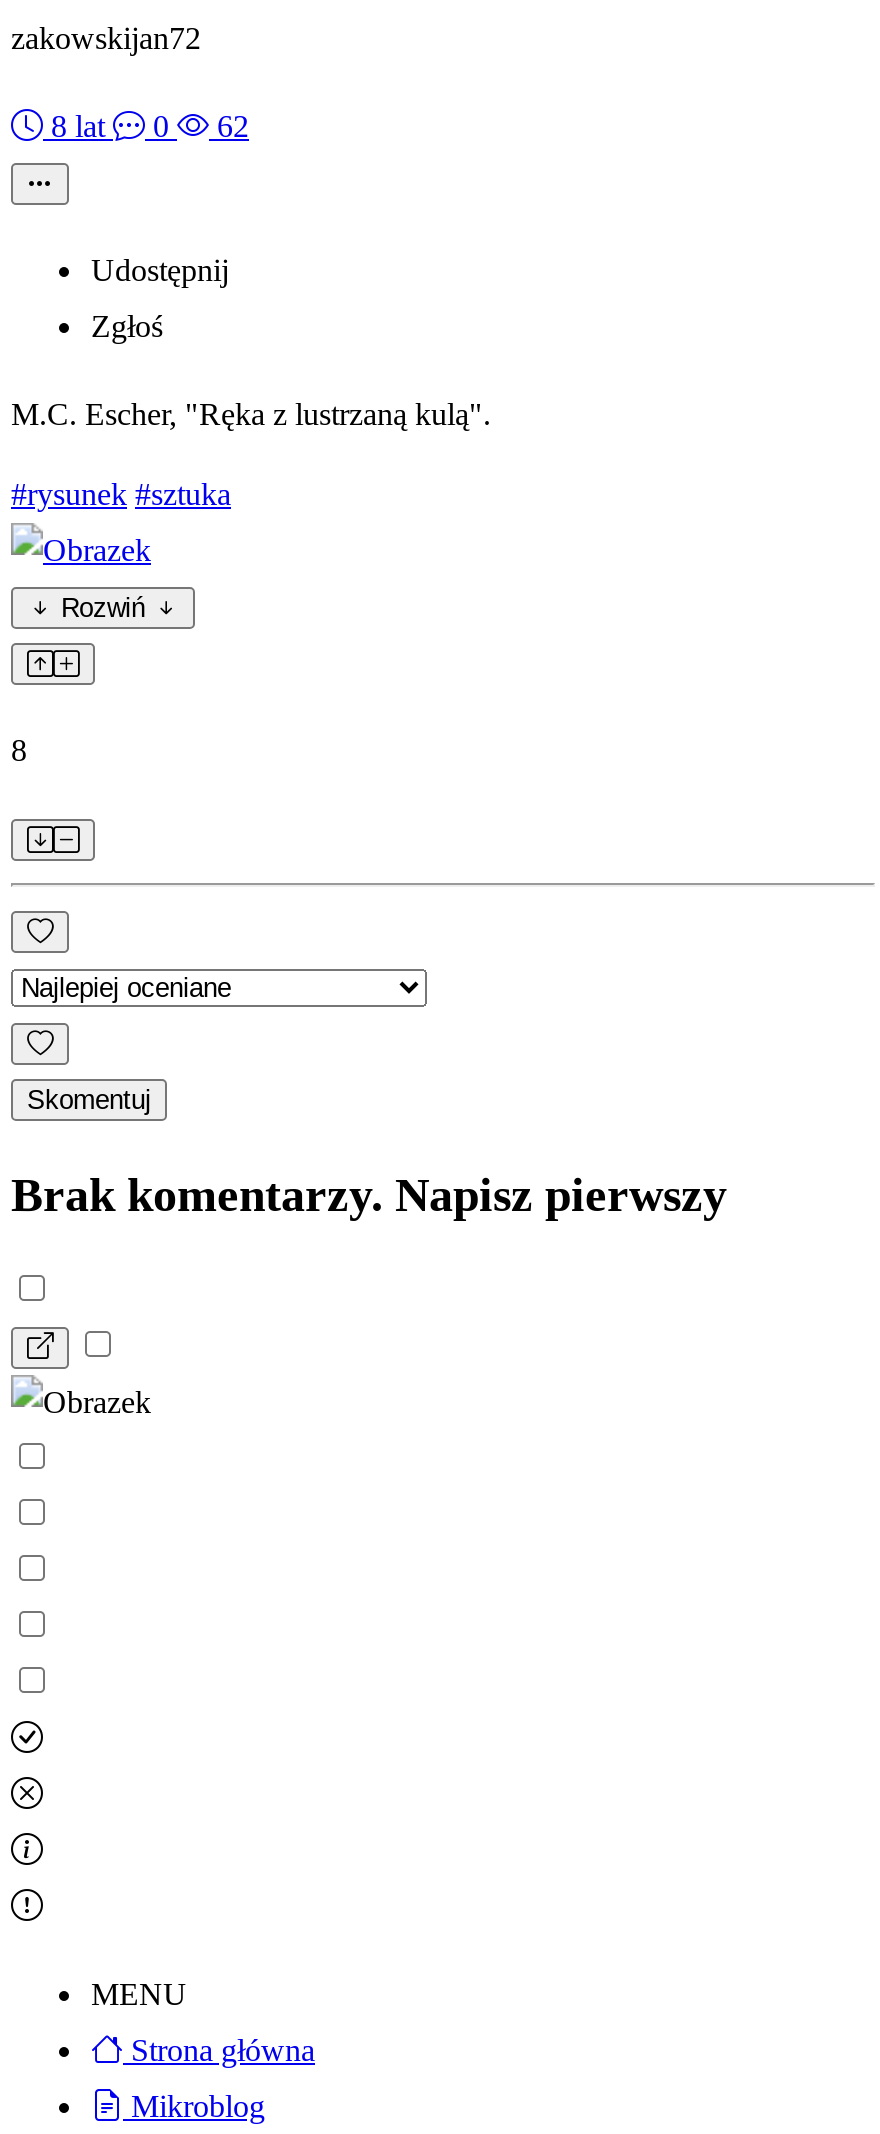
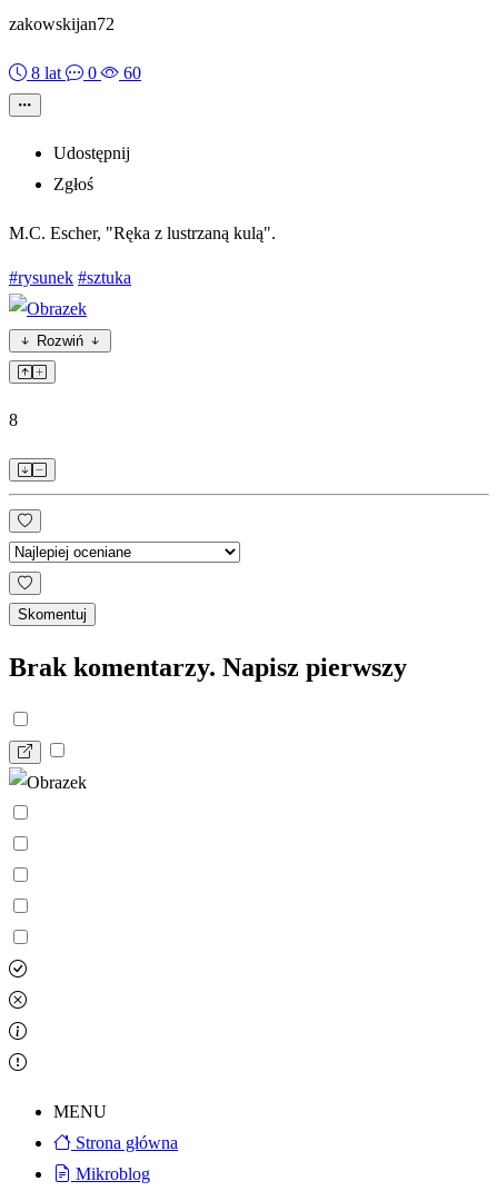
- 8 lat 0 62
+ 8 lat 0 60
